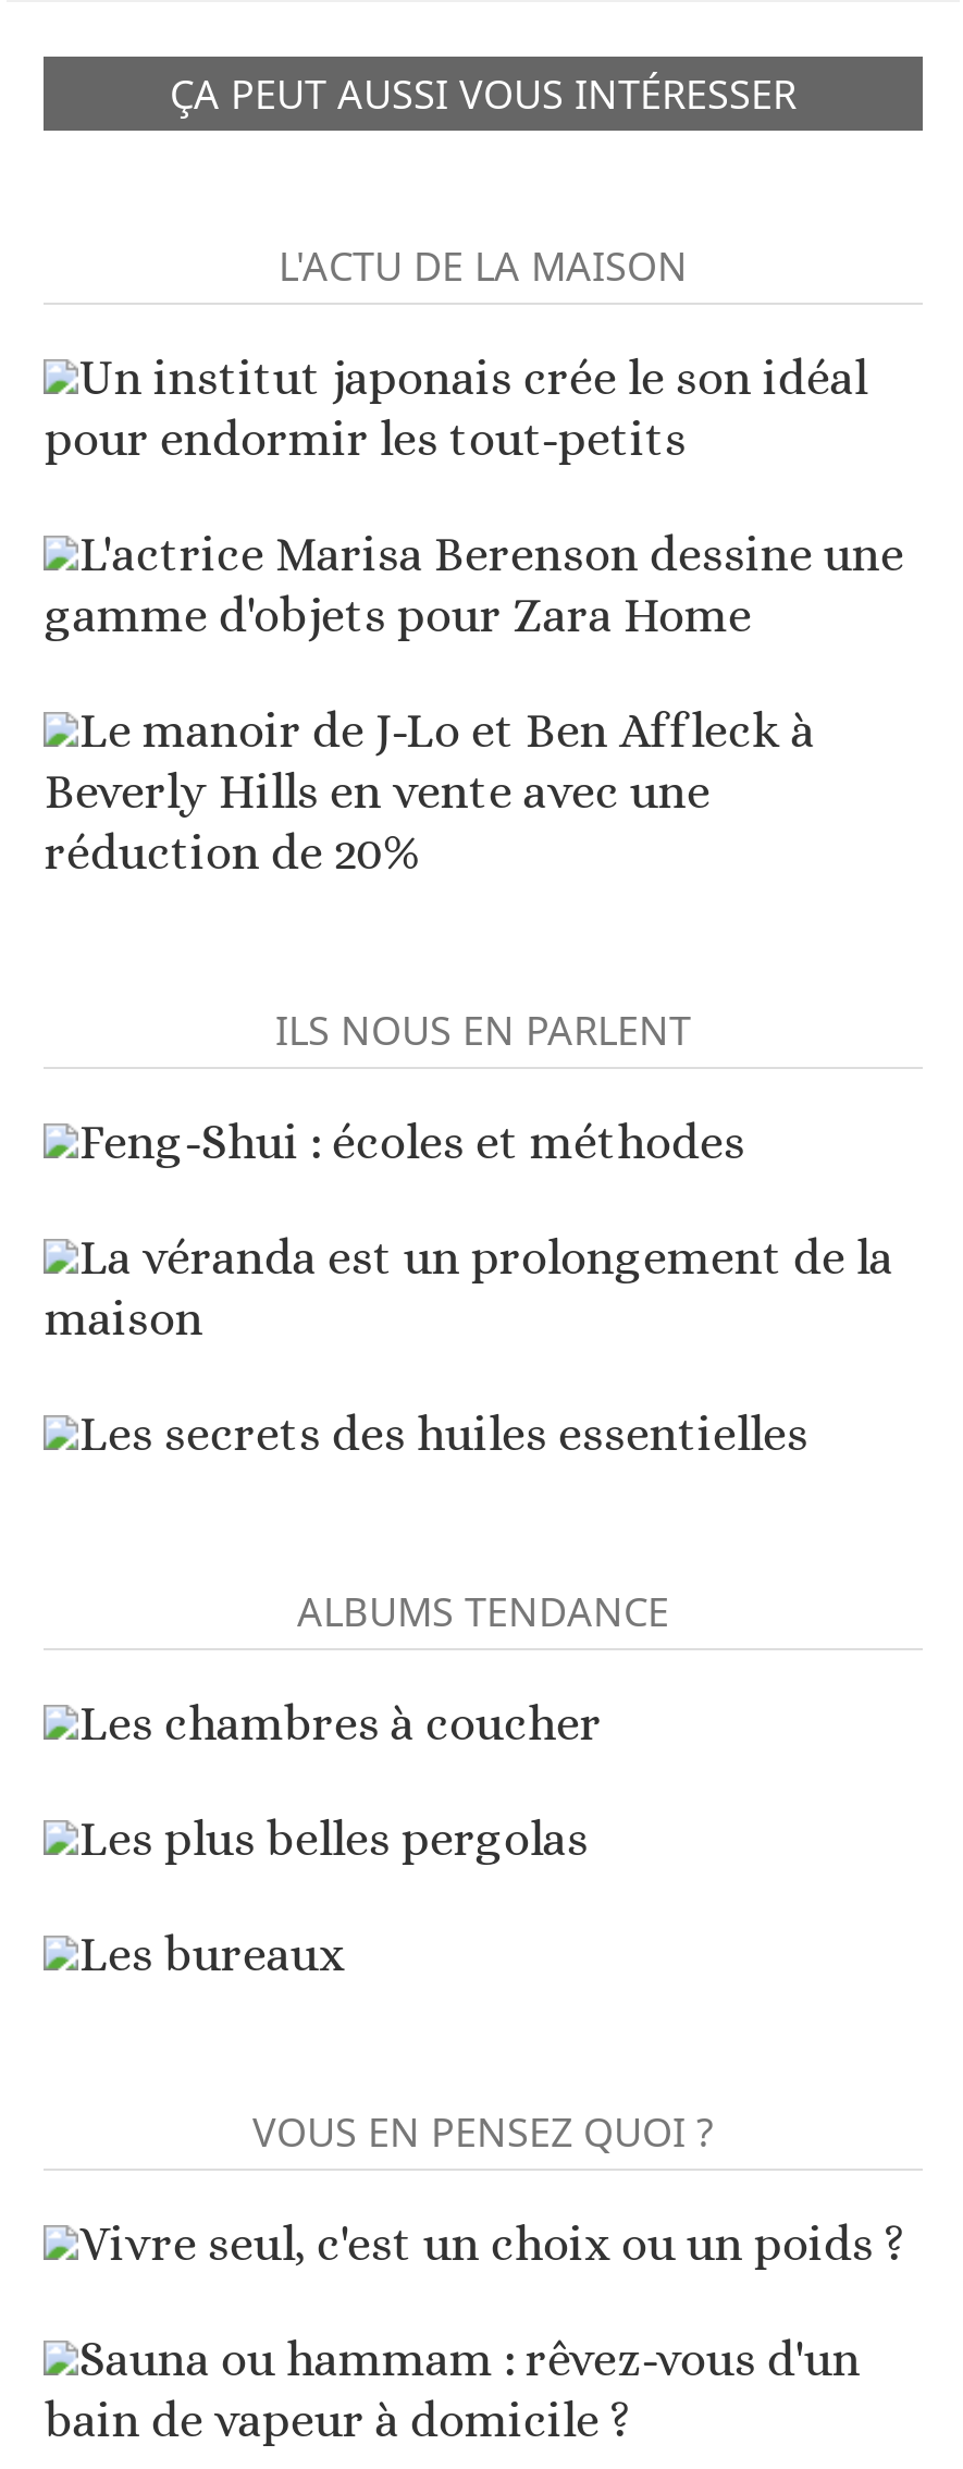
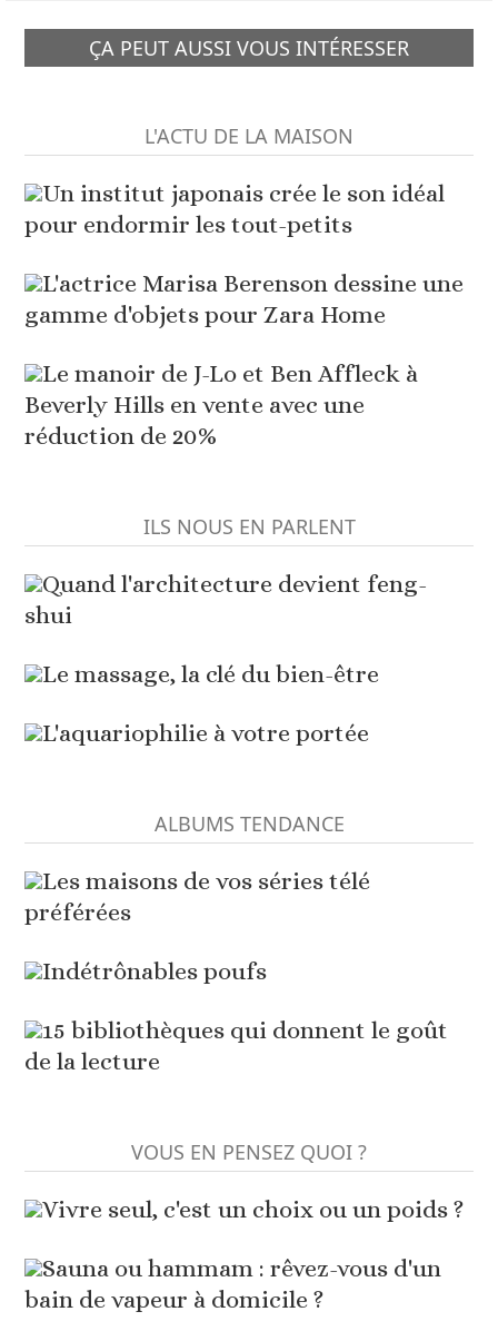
- Feng-Shui : écoles et méthodes
+ Quand l'architecture devient feng-
+ shui

- La véranda est un prolongement de la
- maison
+ Le massage, la clé du bien-être

- Les secrets des huiles essentielles
+ L'aquariophilie à votre portée

- Les chambres à coucher
+ Les maisons de vos séries télé
+ préférées

- Les plus belles pergolas
+ Indétrônables poufs

- Les bureaux
+ 15 bibliothèques qui donnent le goût
+ de la lecture
